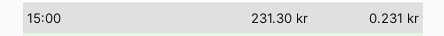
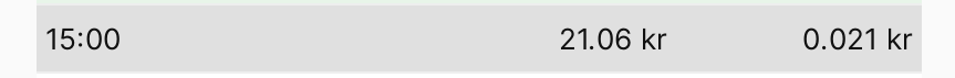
- 231.30 kr
- 0.231 kr
+ 21.06 kr
+ 0.021 kr
